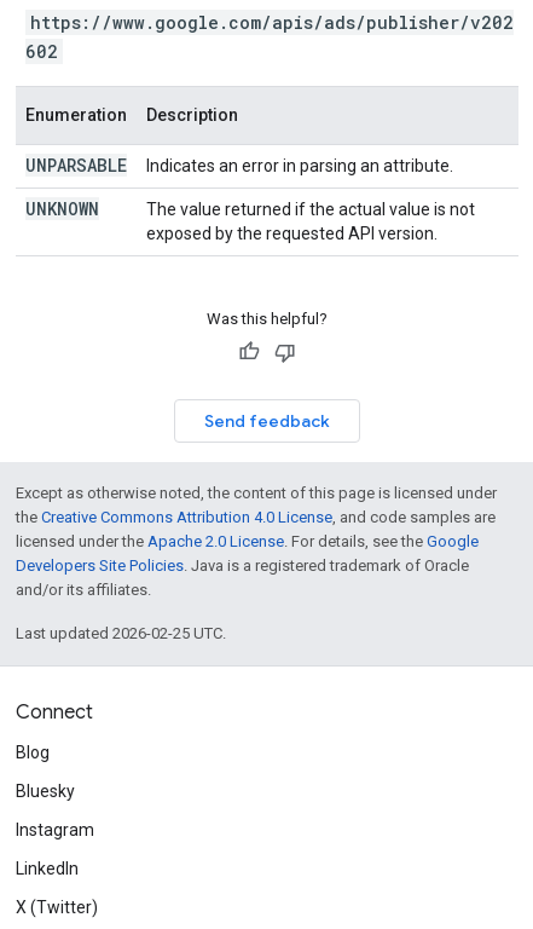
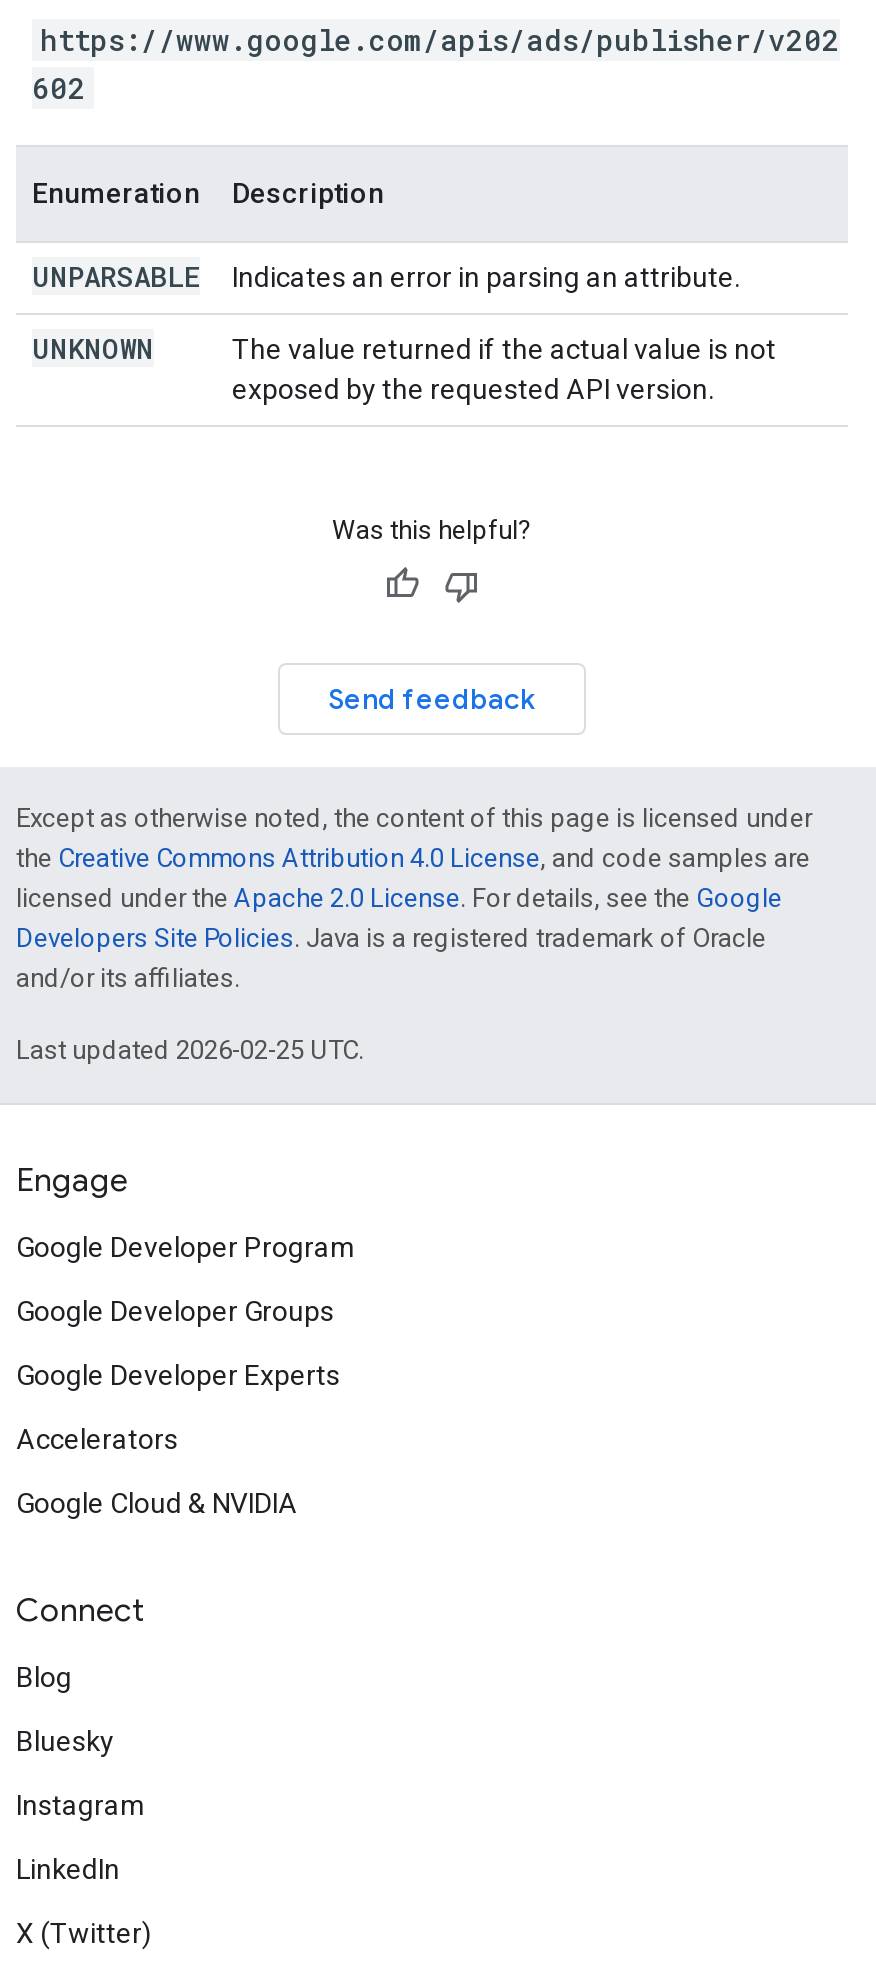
+ Engage
+ Google Developer Program
+ Google Developer Groups
+ Google Developer Experts
+ Accelerators
+ Google Cloud & NVIDIA
